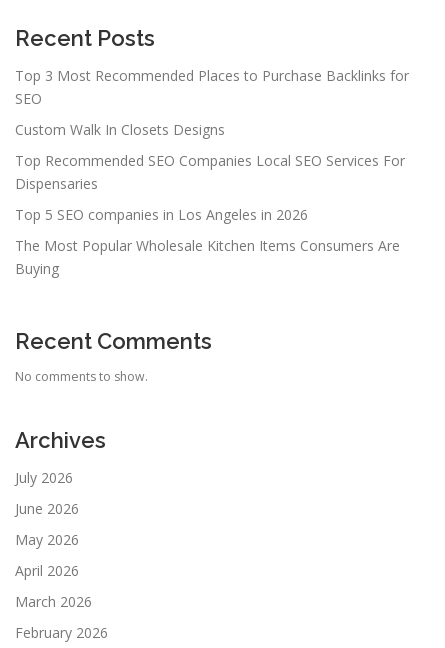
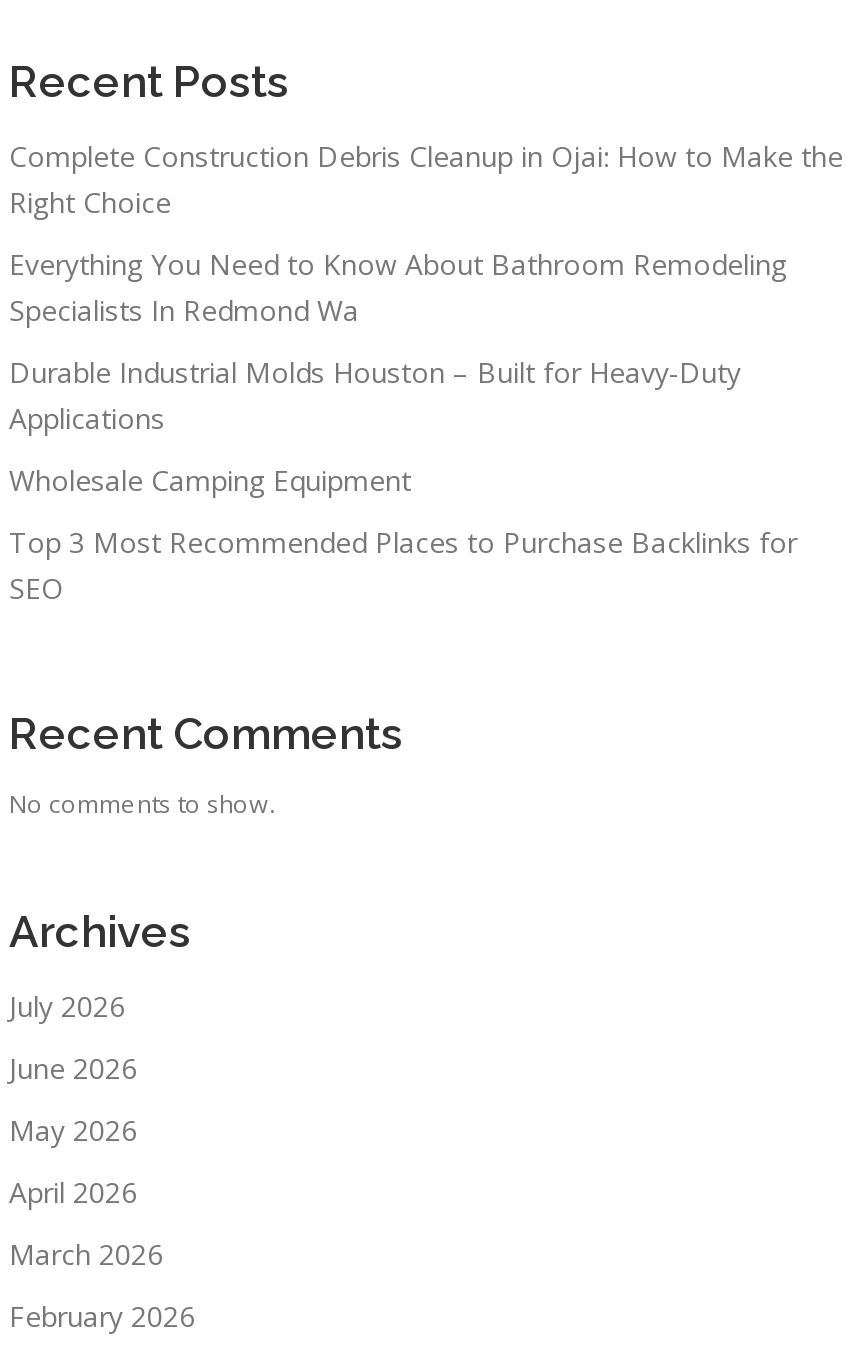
+ Complete Construction Debris Cleanup in Ojai: How to Make the
+ Right Choice
+ Everything You Need to Know About Bathroom Remodeling
+ Specialists In Redmond Wa
+ Durable Industrial Molds Houston – Built for Heavy-Duty
+ Applications
+ Wholesale Camping Equipment

moved down: Top 3 Most Recommended Places to Purchase Backlinks for | SEO

- Custom Walk In Closets Designs
- Top Recommended SEO Companies Local SEO Services For
- Dispensaries
- Top 5 SEO companies in Los Angeles in 2026
- The Most Popular Wholesale Kitchen Items Consumers Are
- Buying
